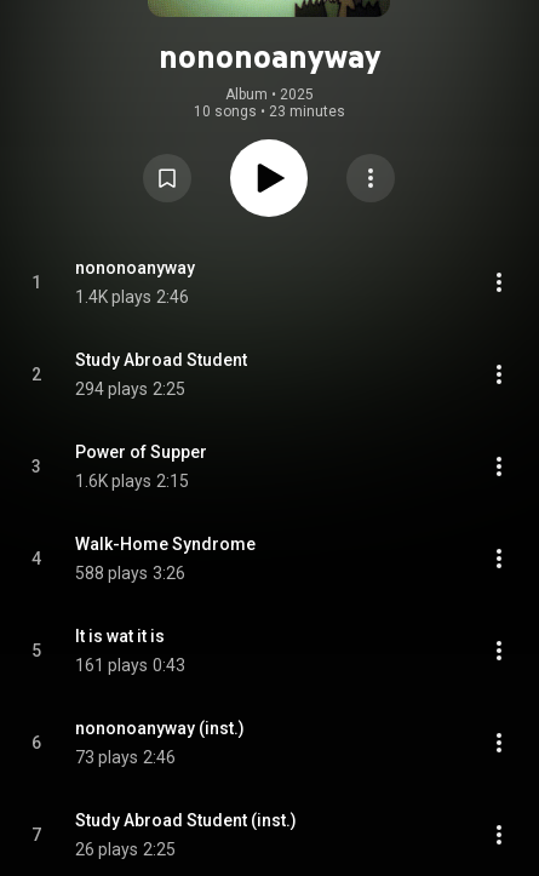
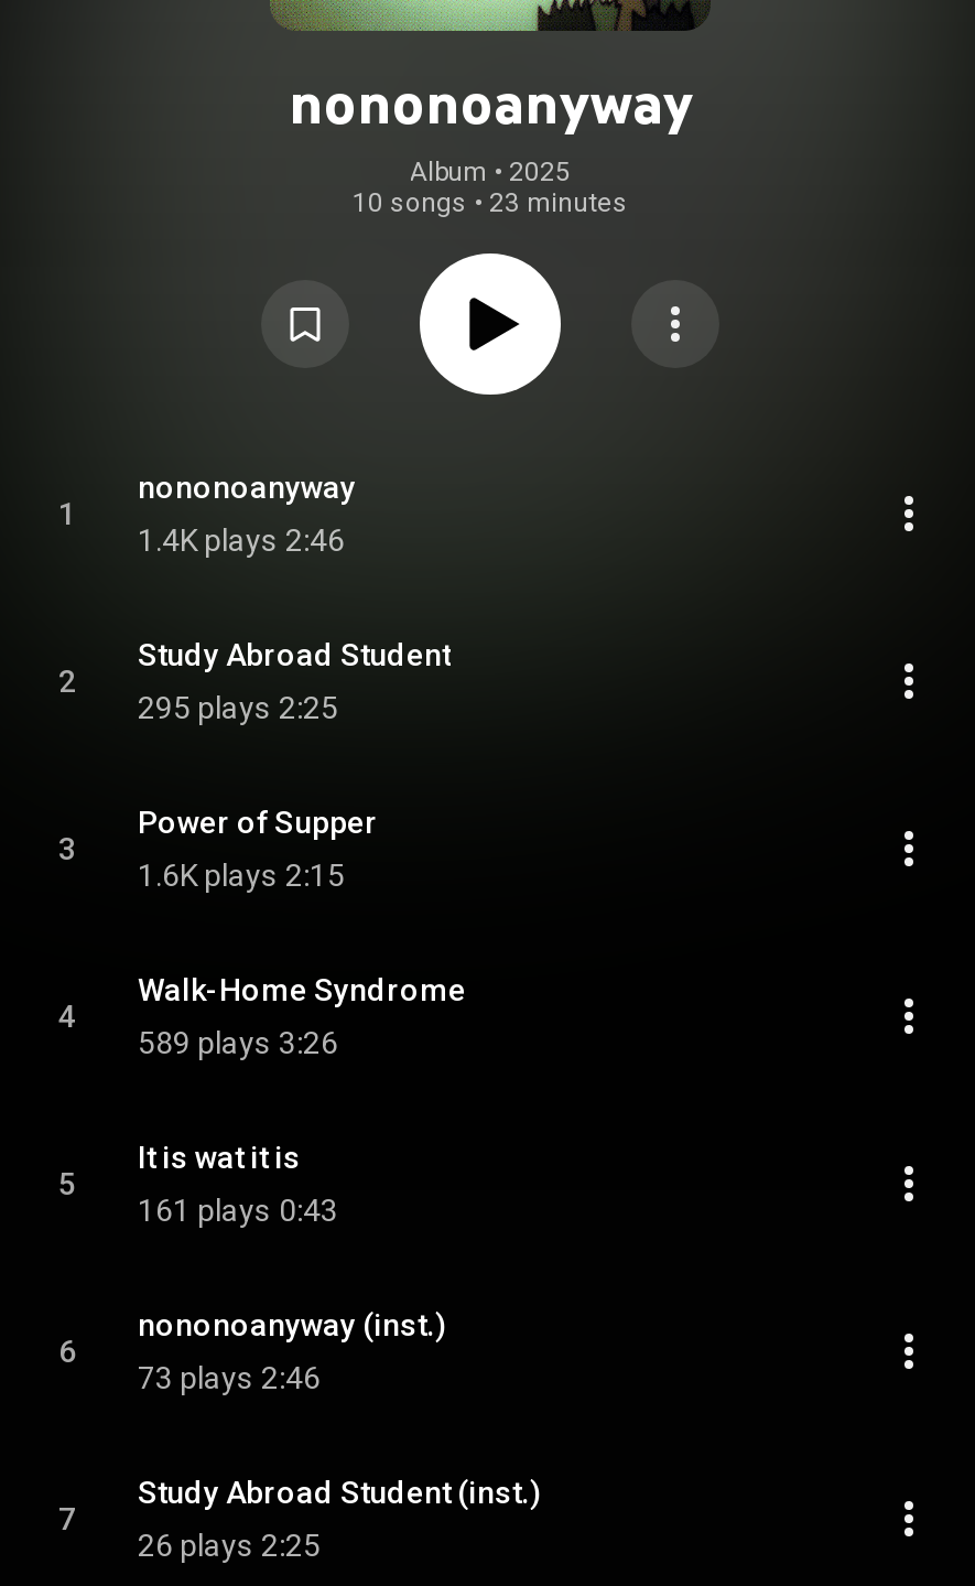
- 294 plays 2:25
+ 295 plays 2:25

- 588 plays 3:26
+ 589 plays 3:26
